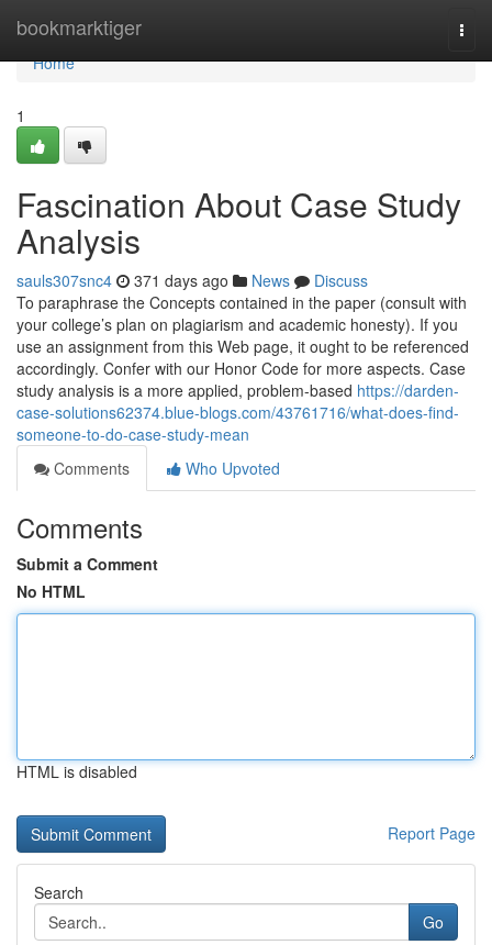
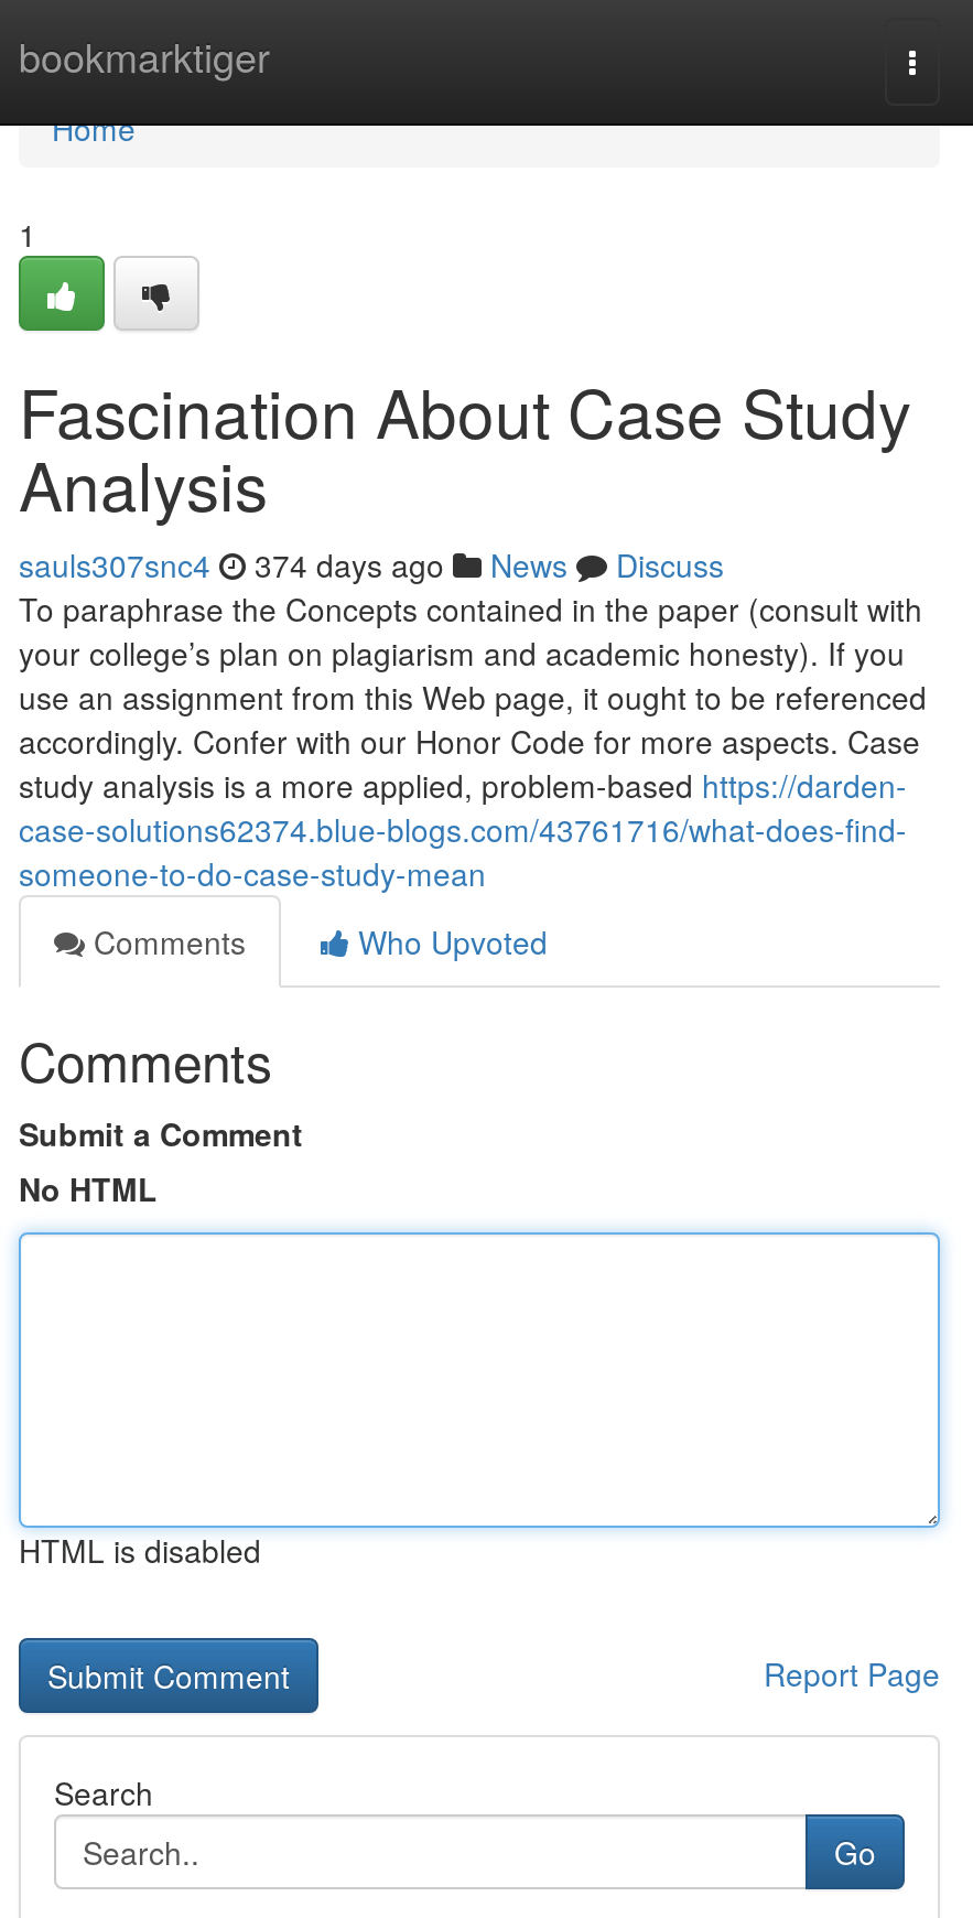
- sauls307snc4 371 days ago News Discuss
+ sauls307snc4 374 days ago News Discuss
